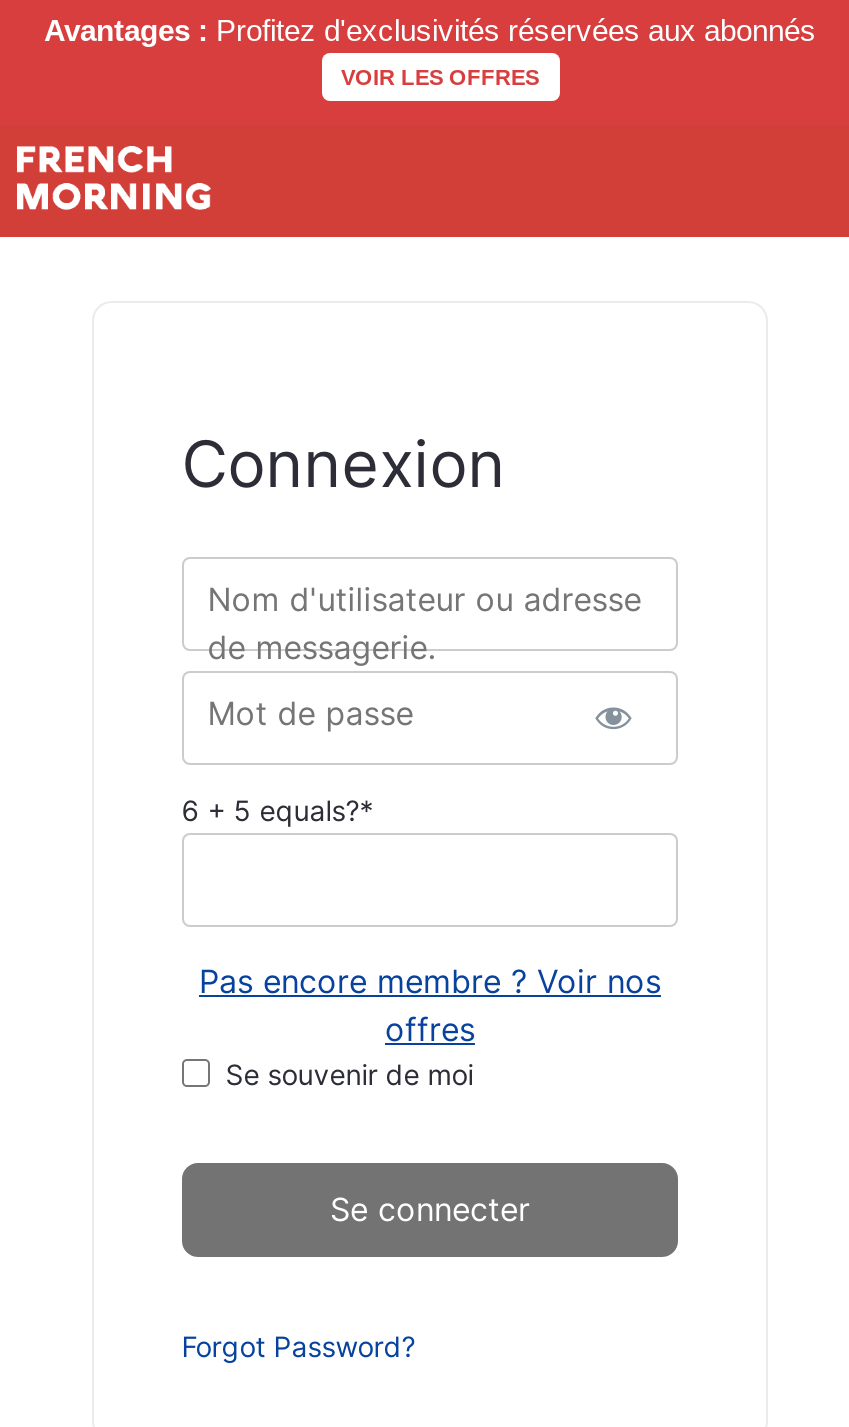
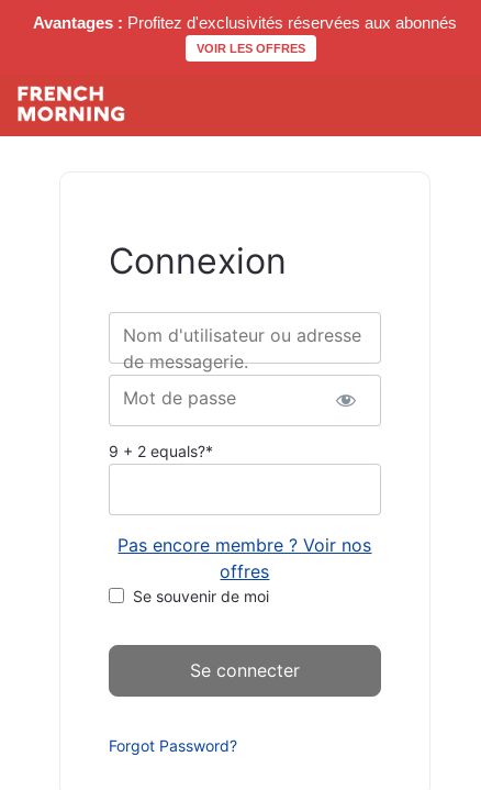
- 6 + 5 equals?*
+ 9 + 2 equals?*
